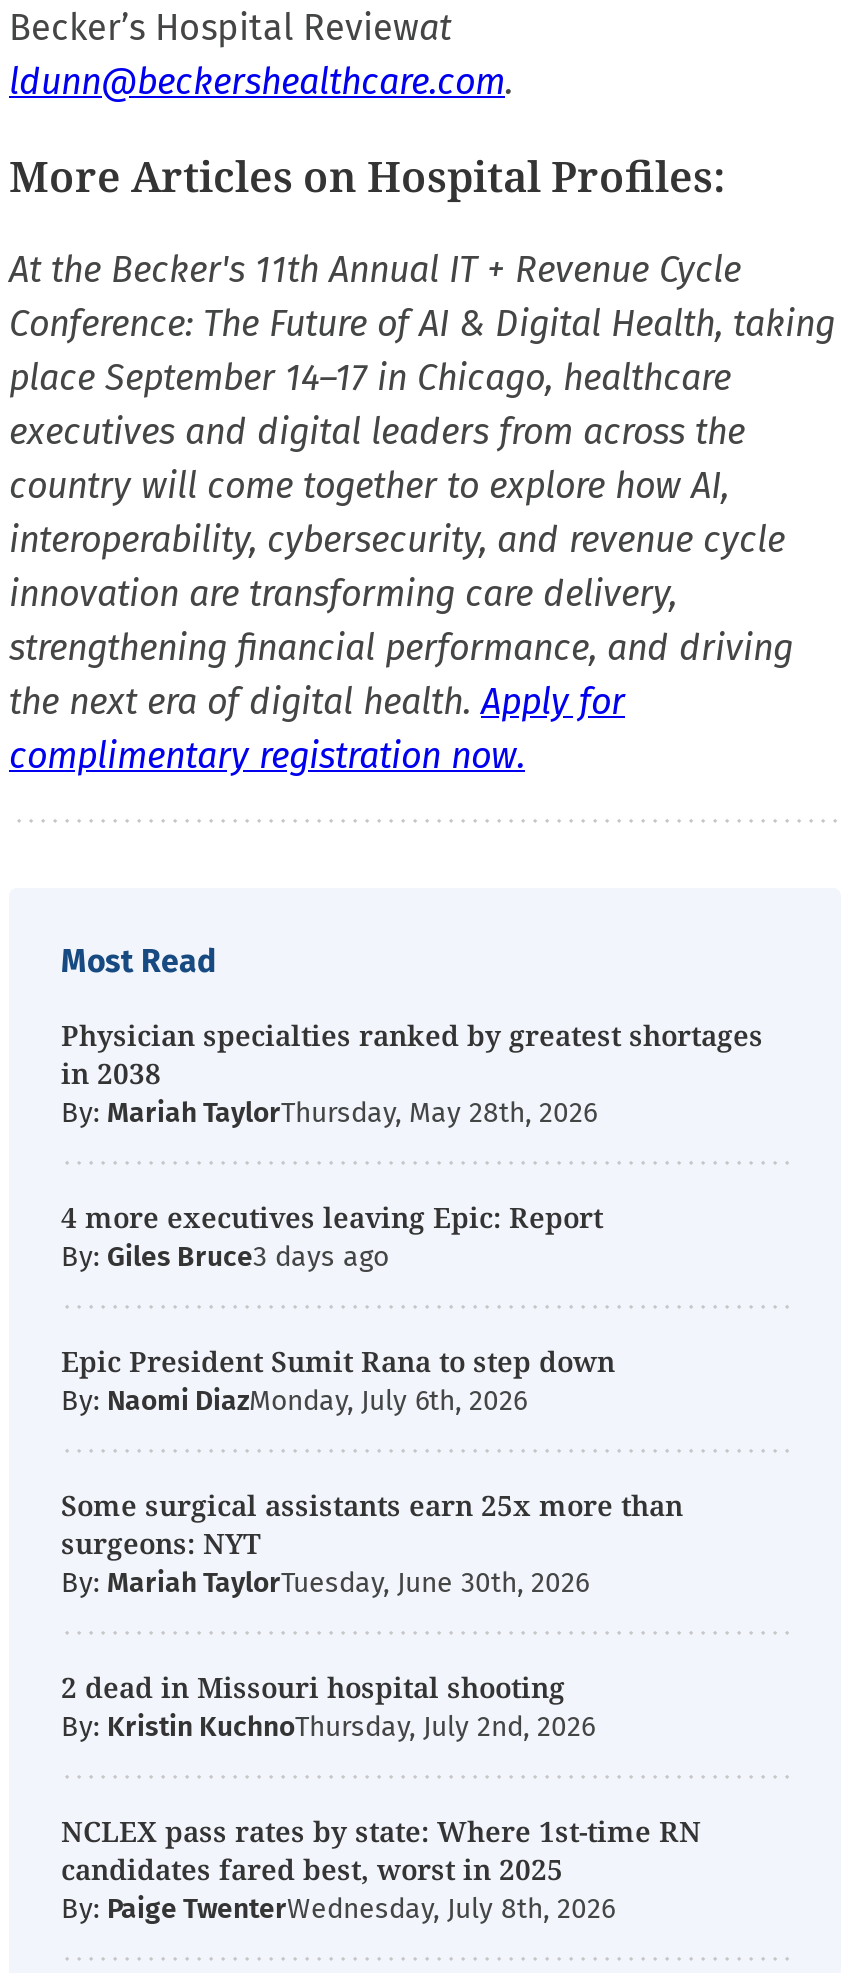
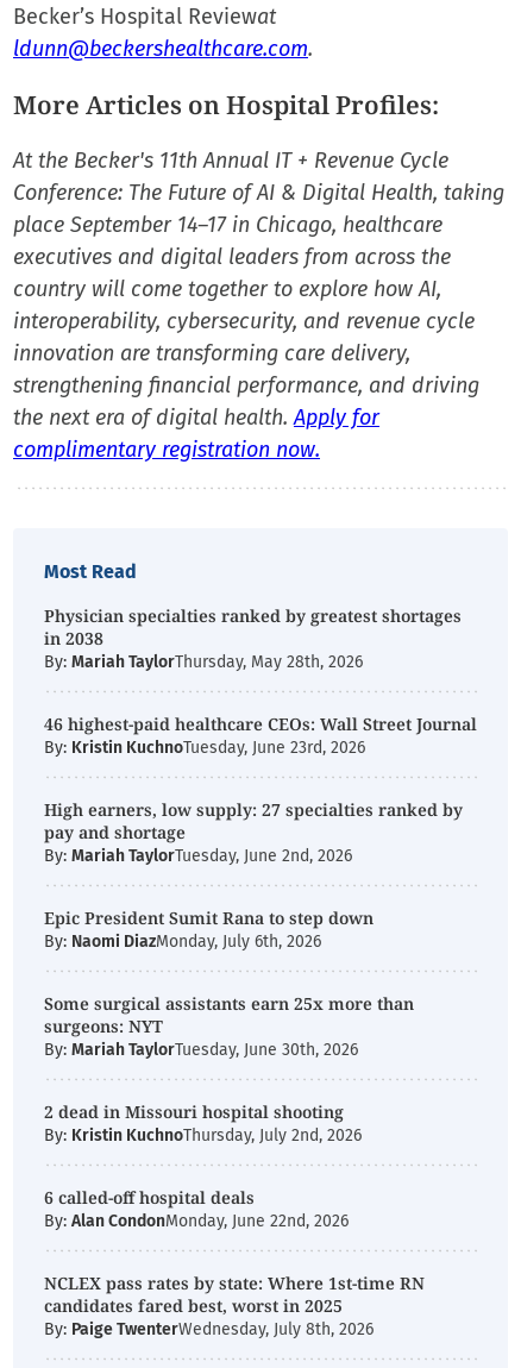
- 4 more executives leaving Epic: Report
- By: Giles Bruce
+ 46 highest-paid healthcare CEOs: Wall Street Journal
+ By: Kristin KuchnoTuesday, June 23rd, 2026
+ High earners, low supply: 27 specialties ranked by
+ pay and shortage
+ By: Mariah TaylorTuesday, June 2nd, 2026

+ 6 called-off hospital deals
+ By: Alan CondonMonday, June 22nd, 2026
